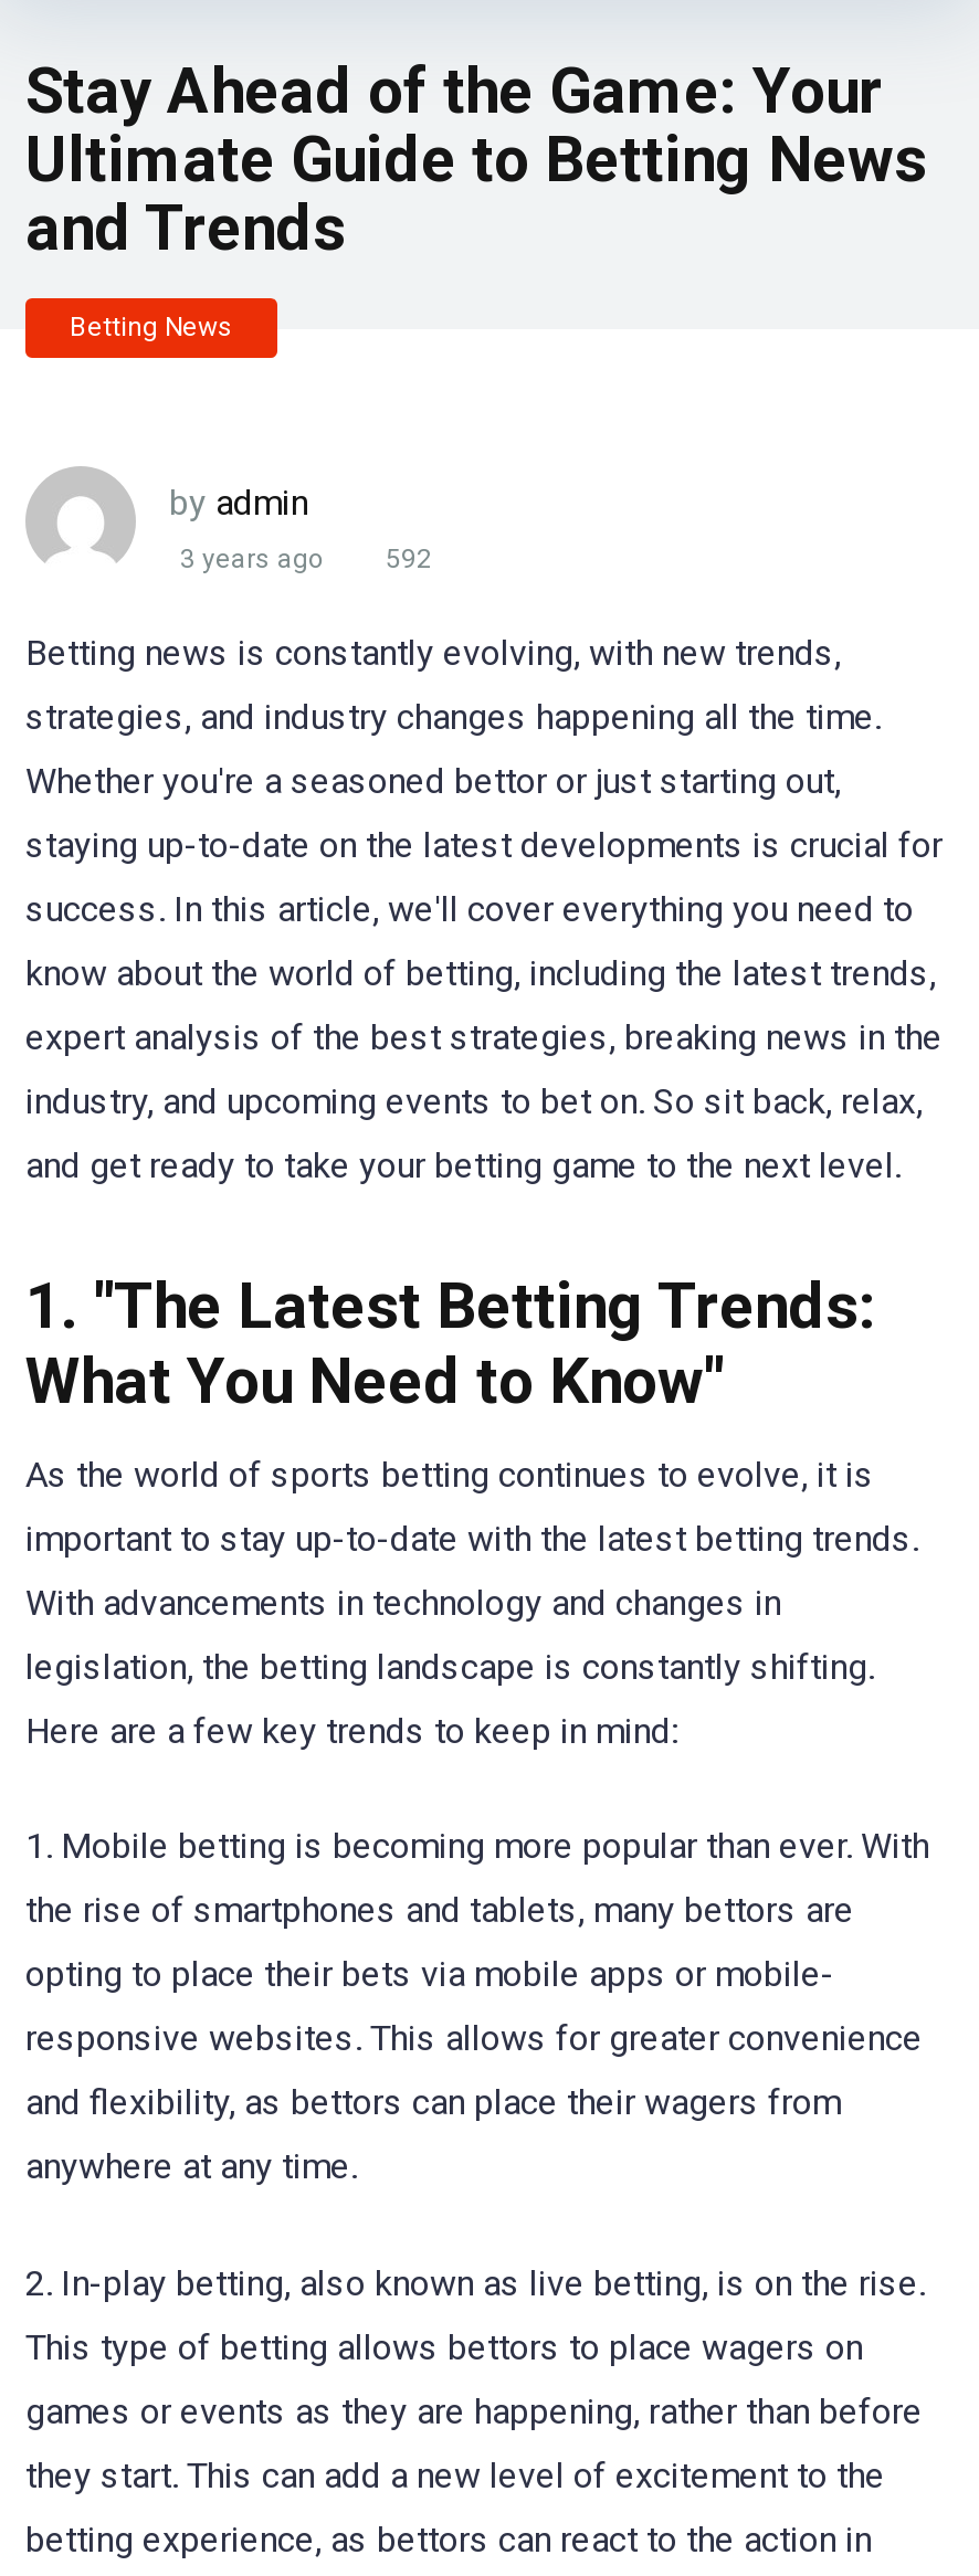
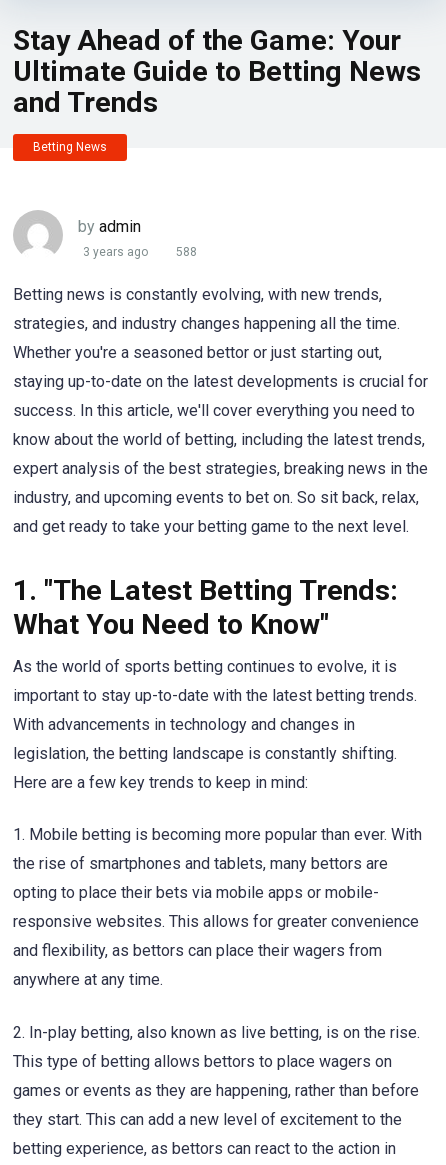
- 3 years ago 592
+ 3 years ago 588
